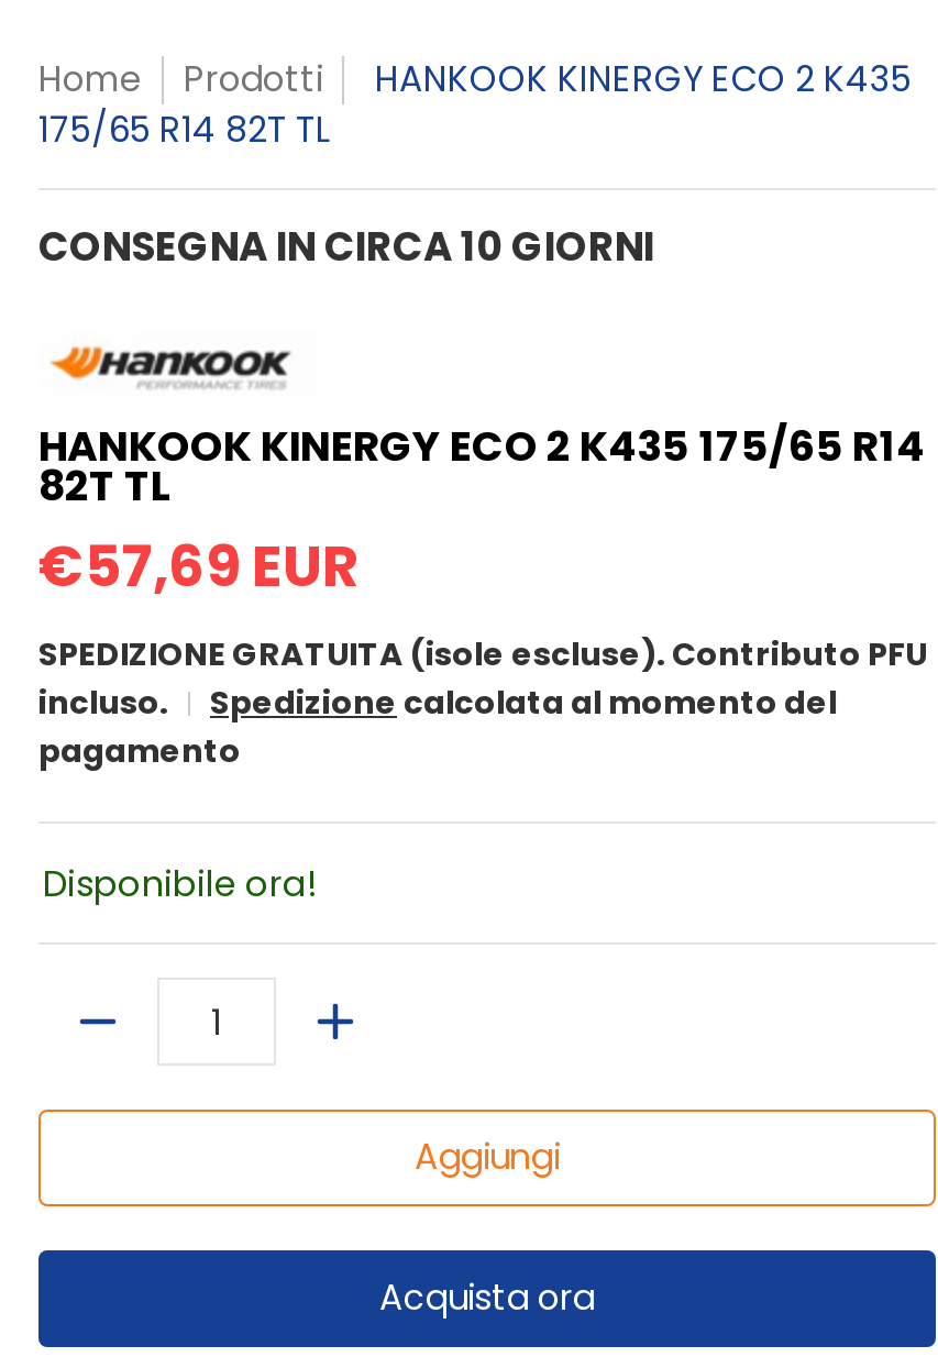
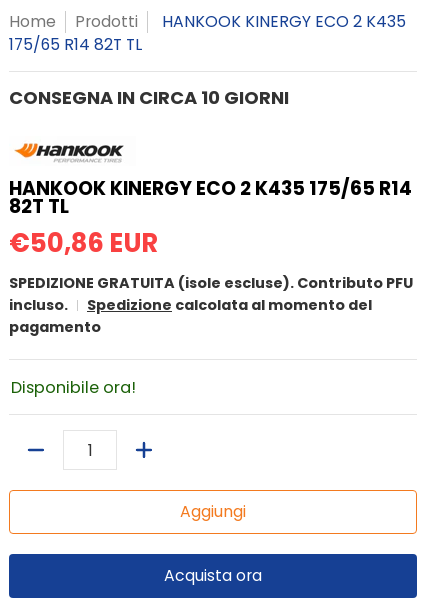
- €57,69 EUR
+ €50,86 EUR
